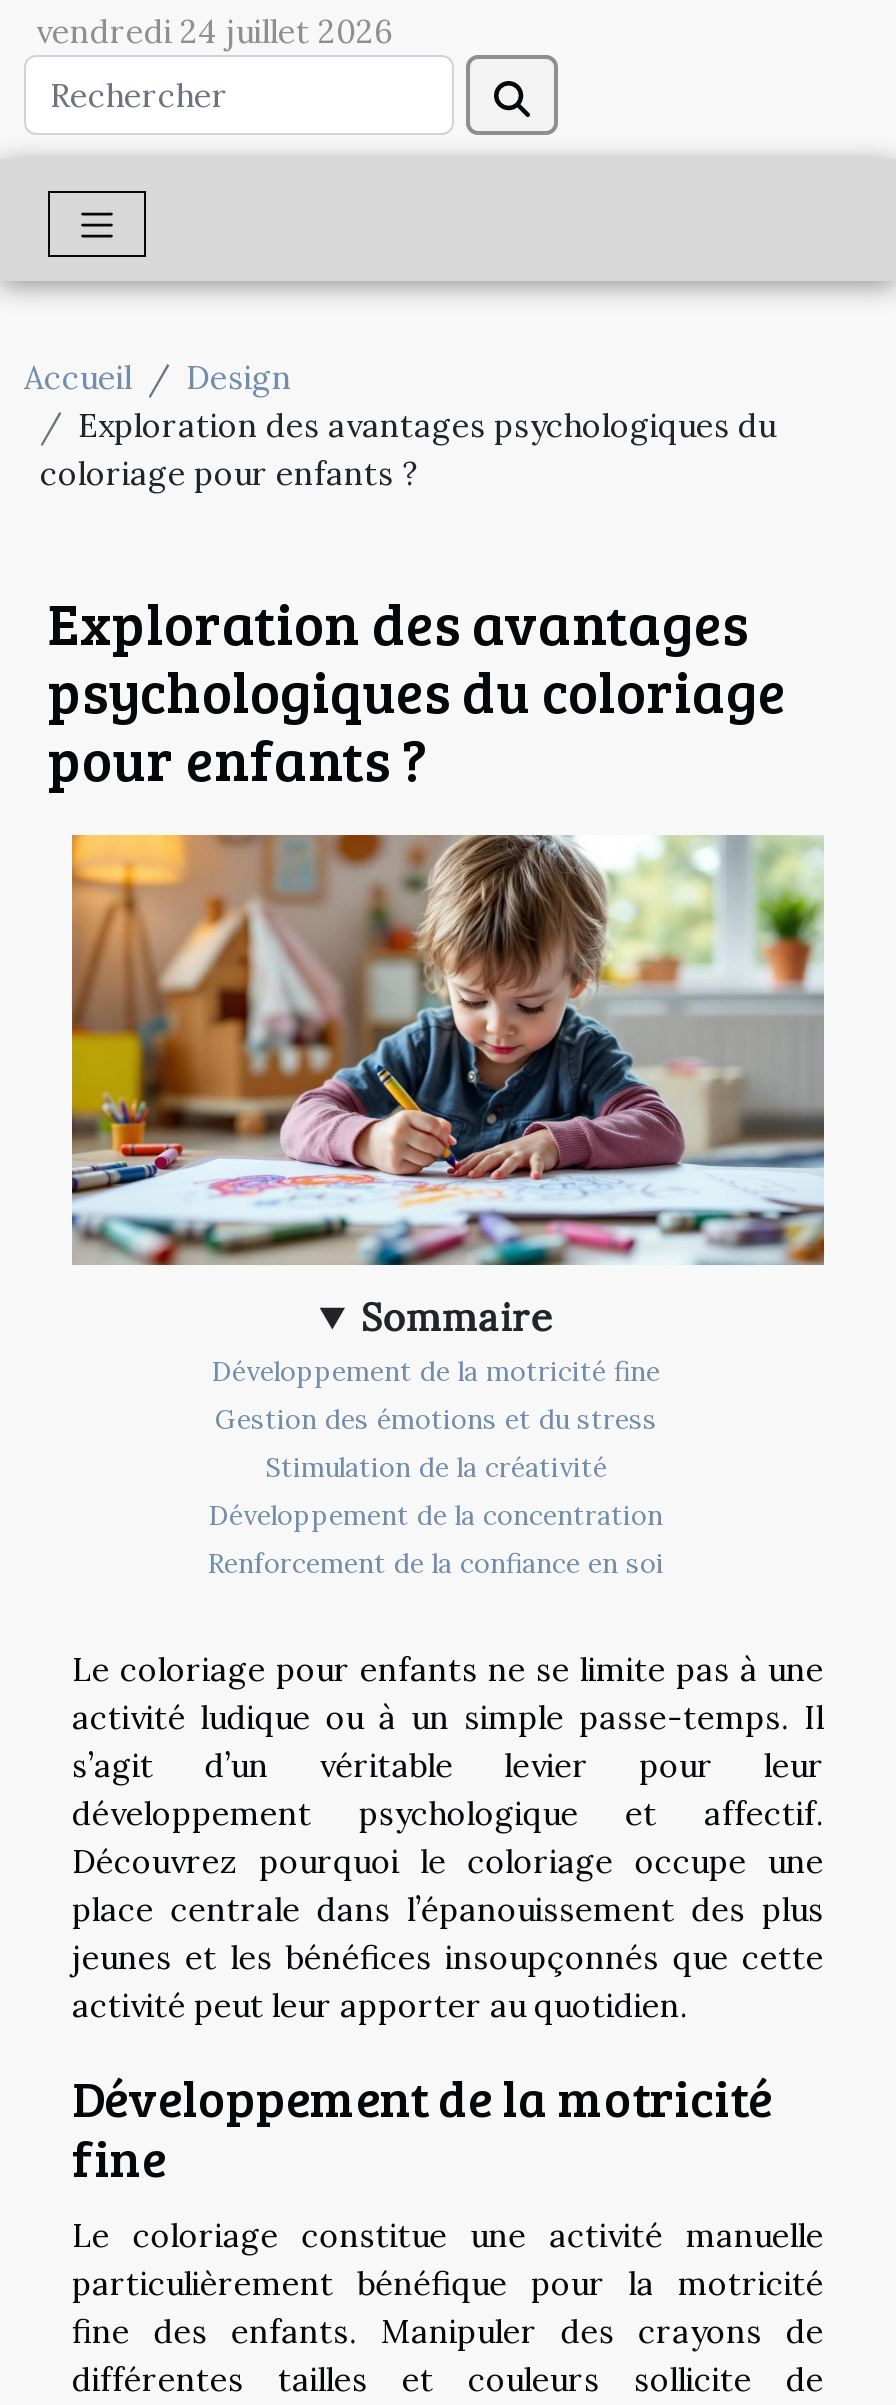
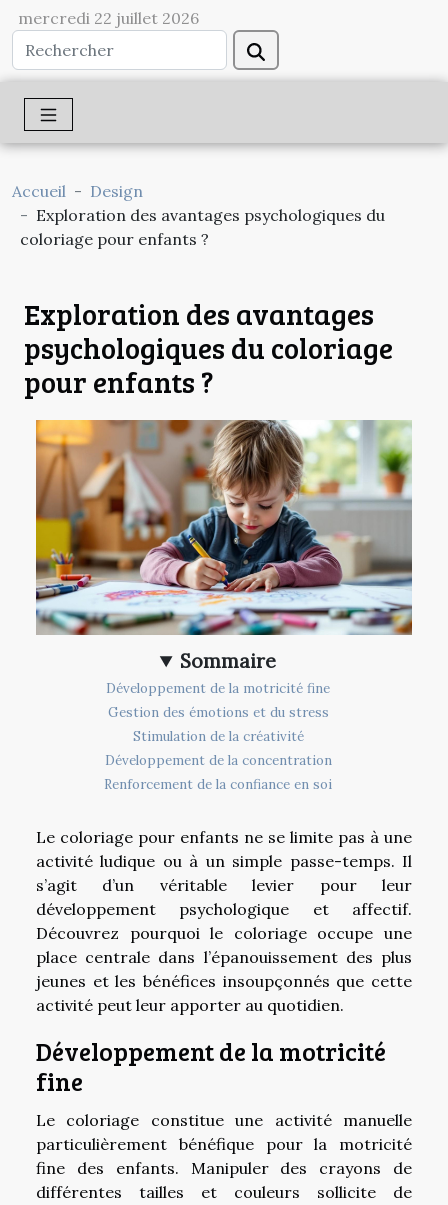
- vendredi 24 juillet 2026
+ mercredi 22 juillet 2026
